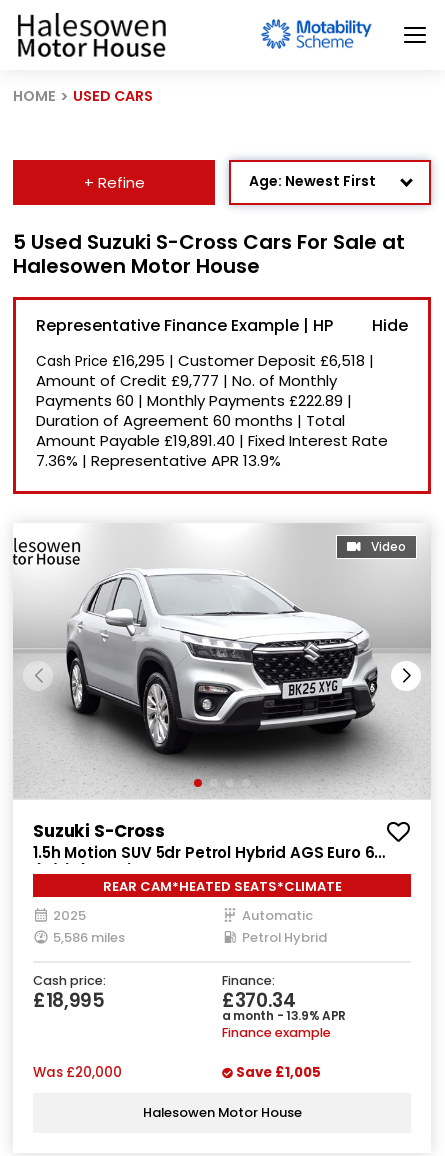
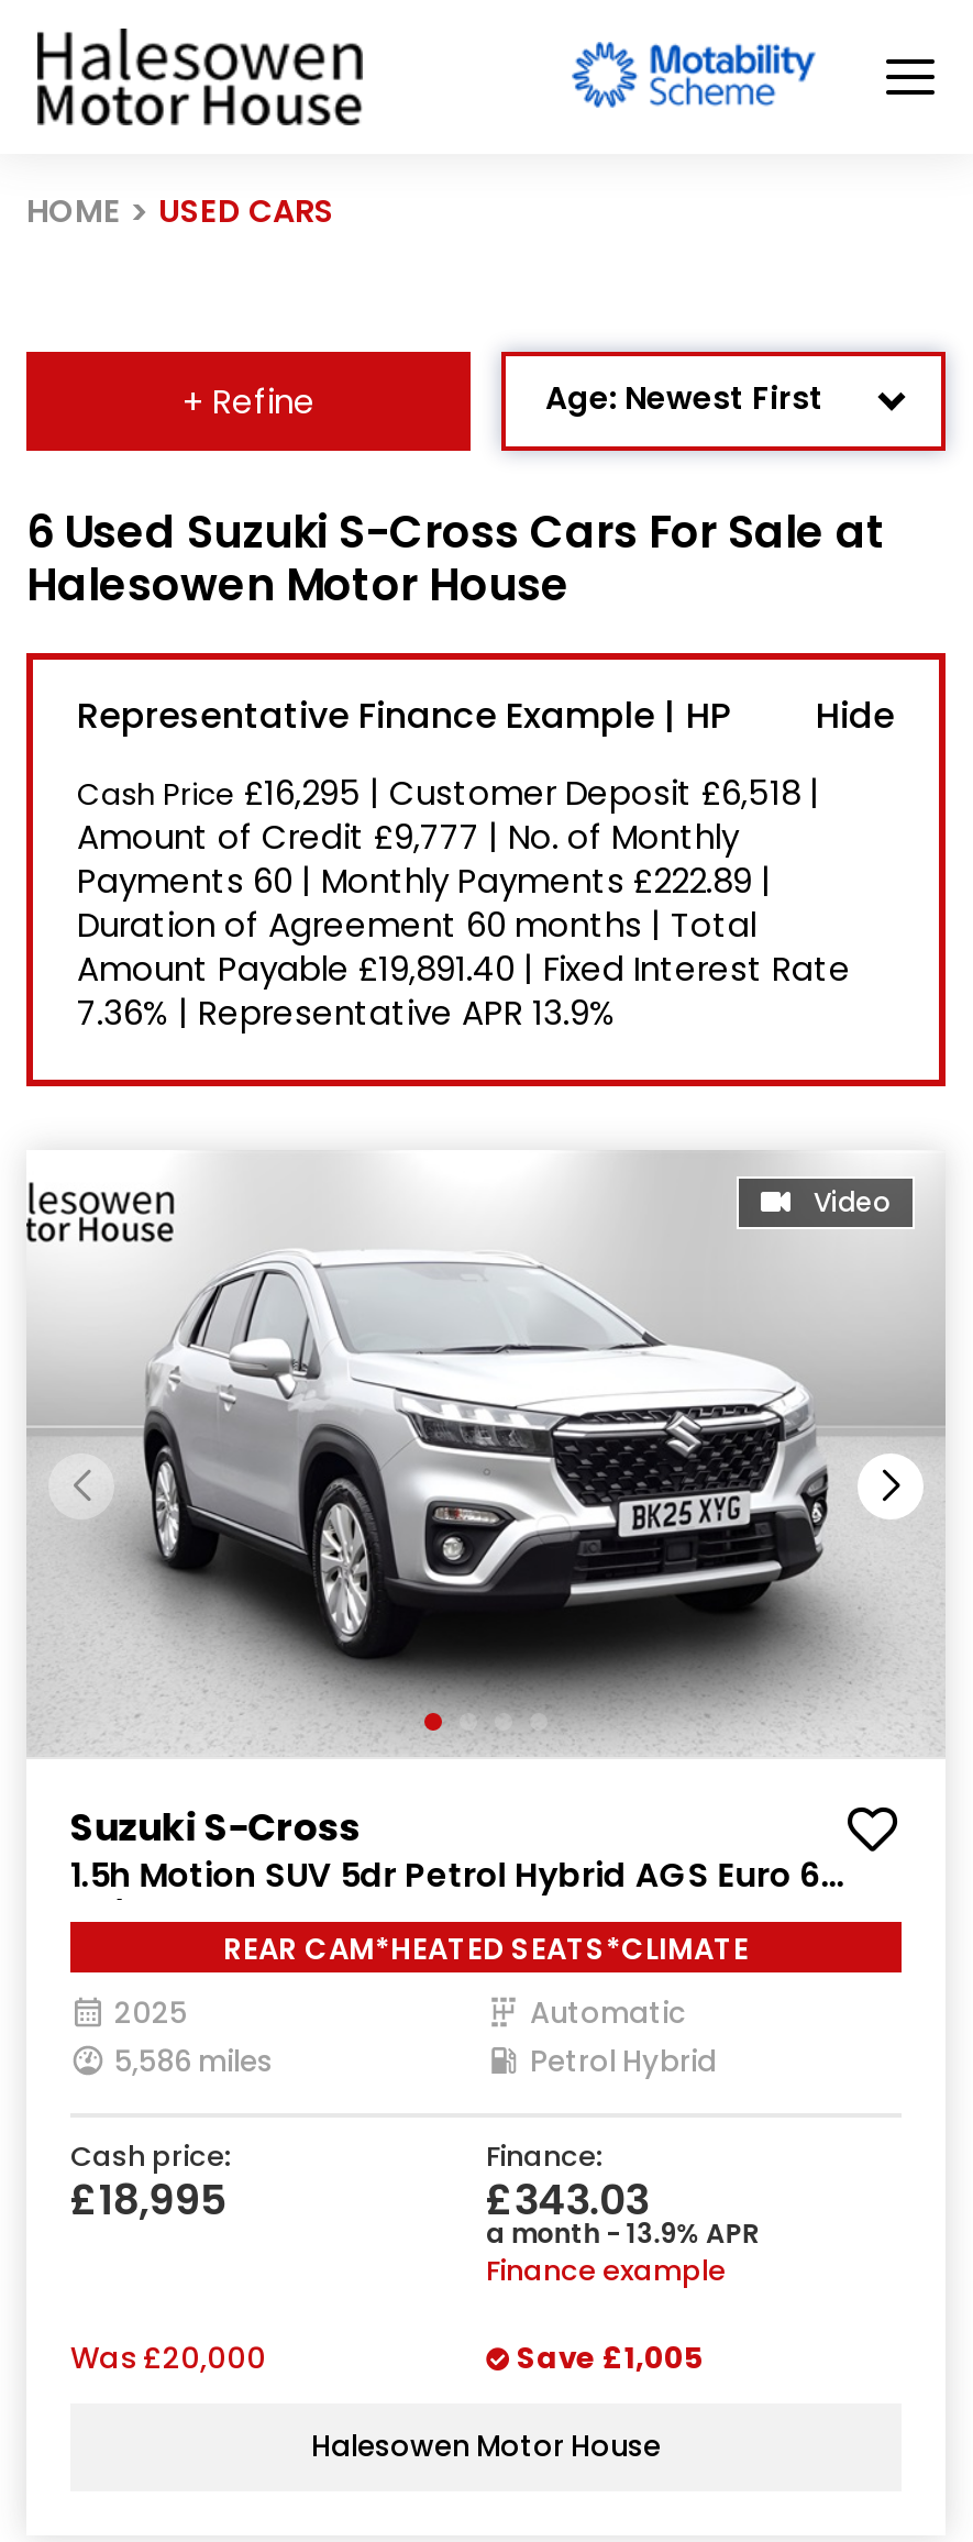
- 5 Used Suzuki S-Cross Cars For Sale at
+ 6 Used Suzuki S-Cross Cars For Sale at

- £370.34
+ £343.03
